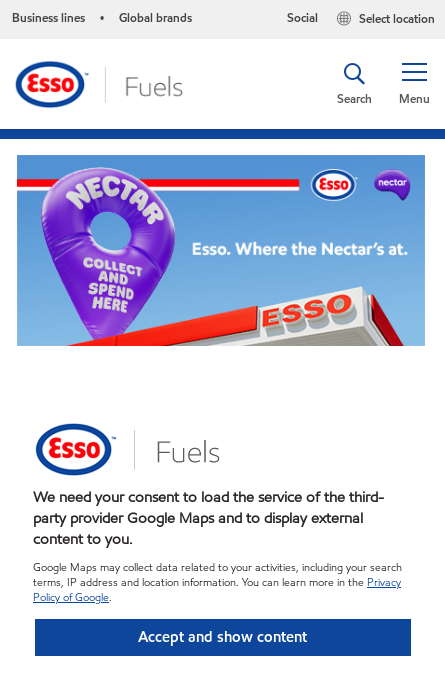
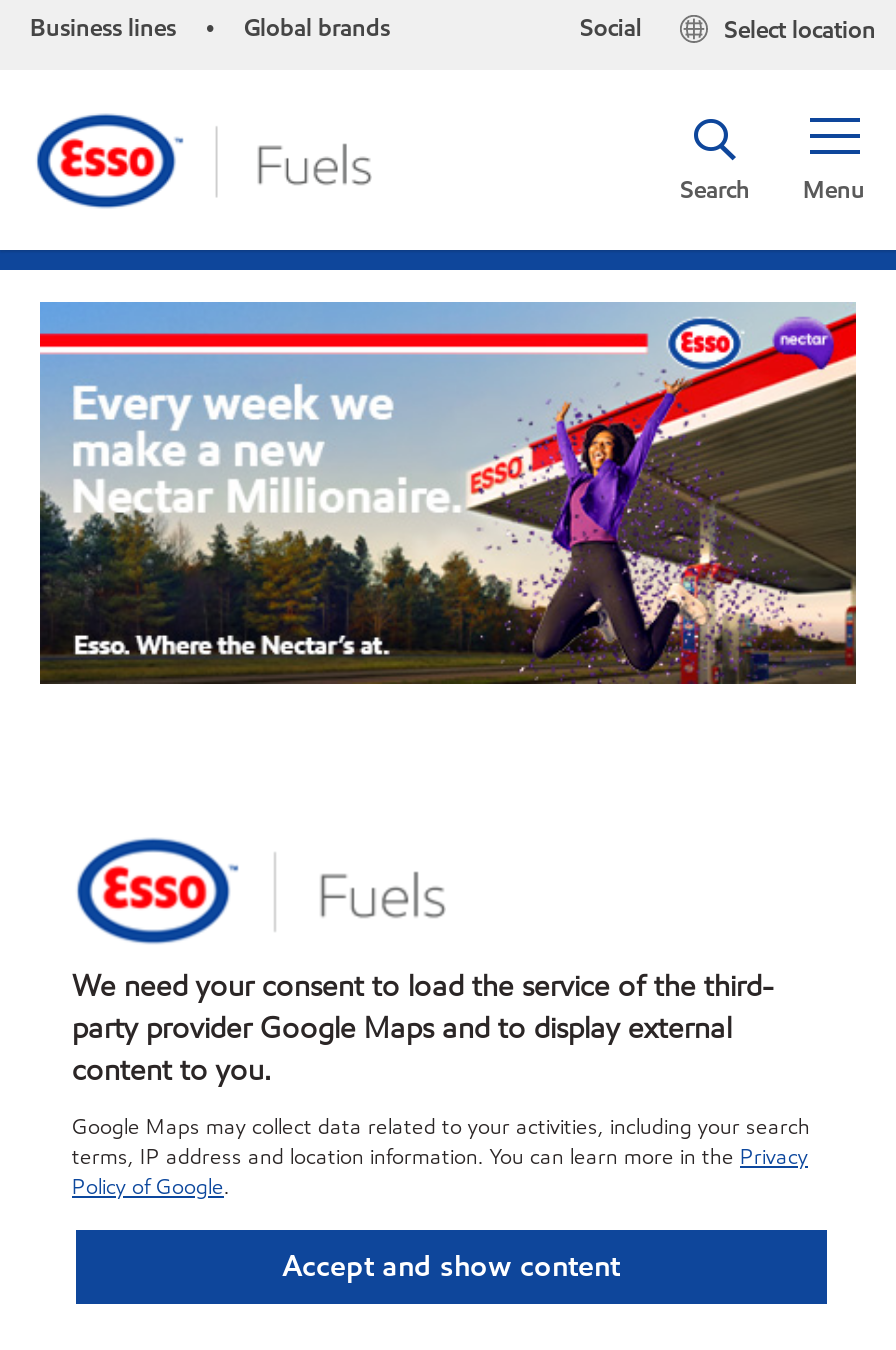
- [image]
+ [image]
